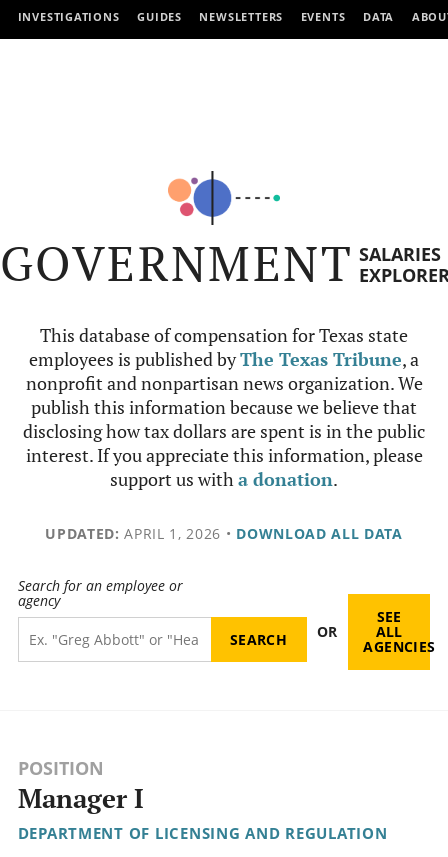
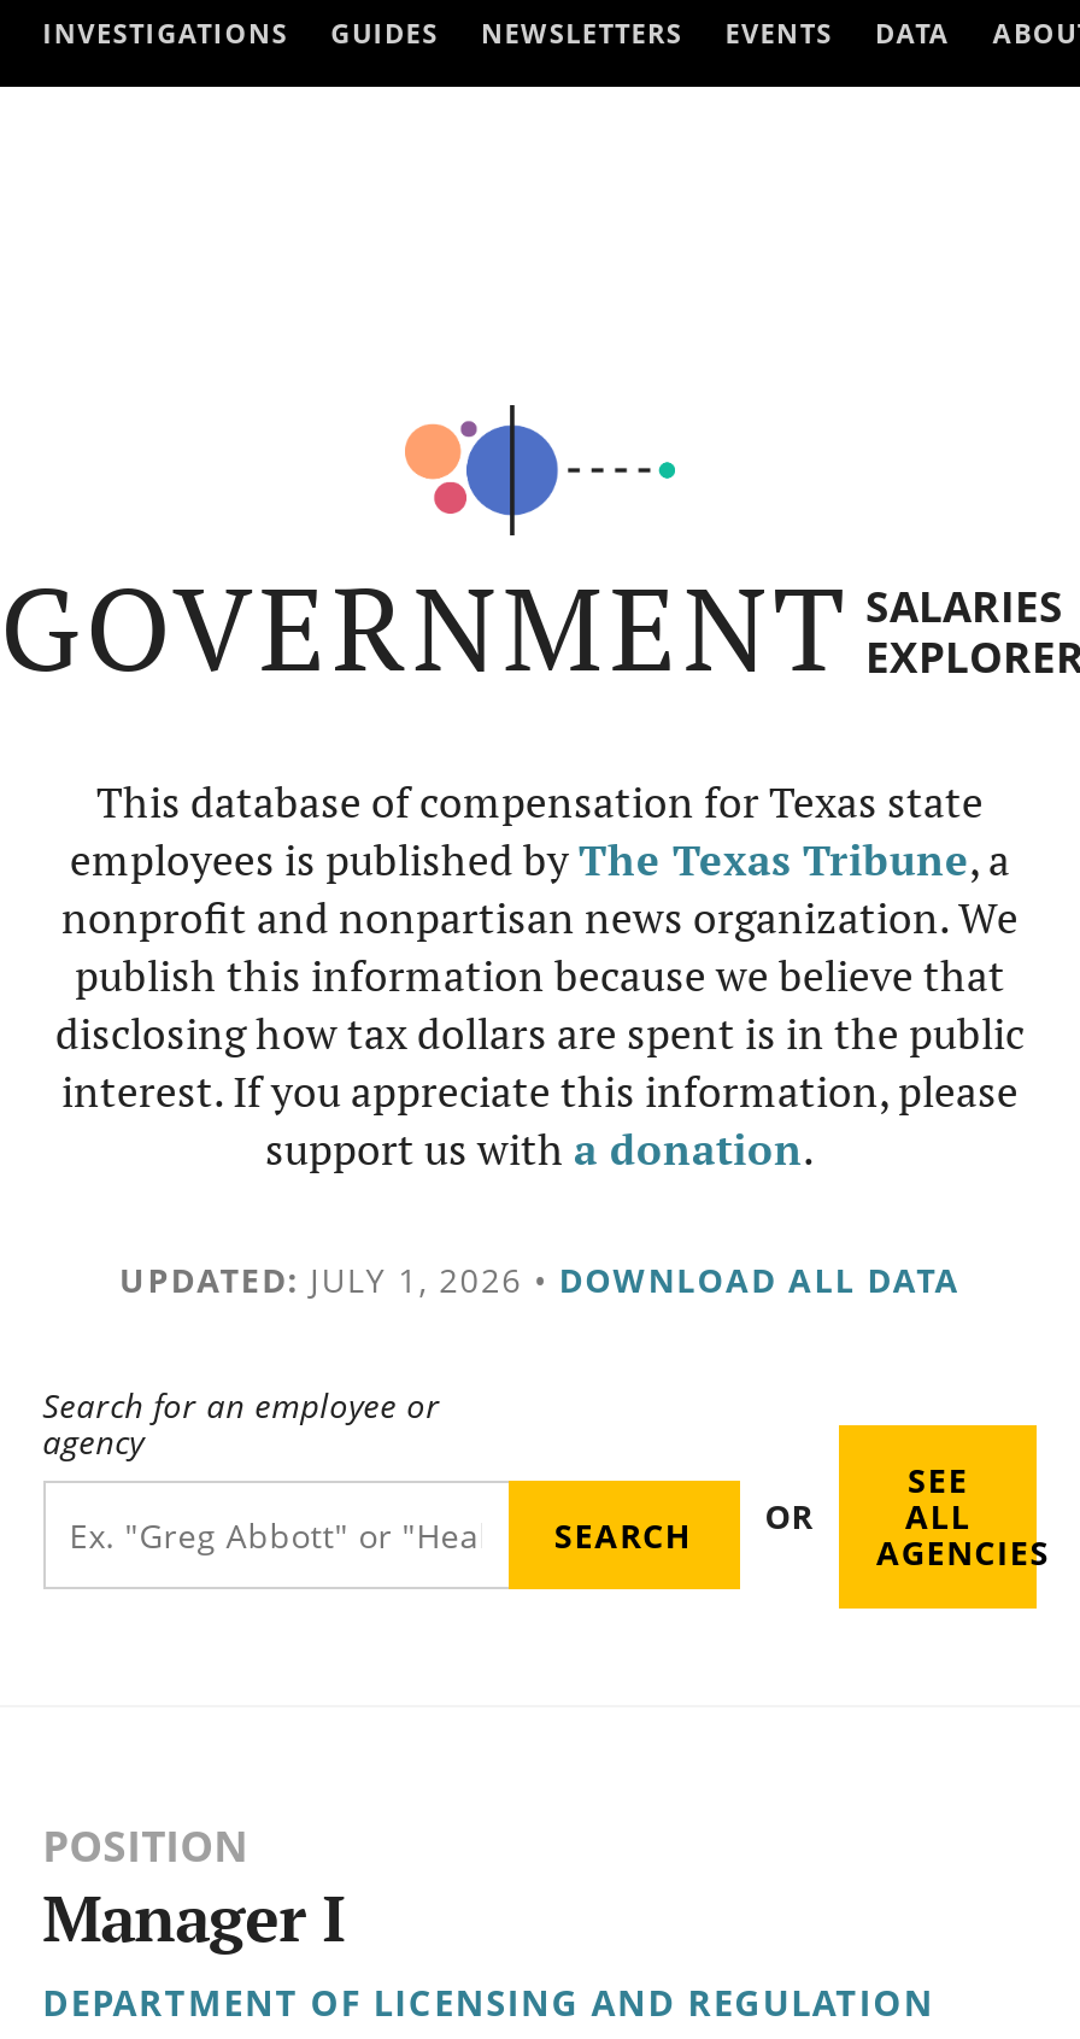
- UPDATED: APRIL 1, 2026 • DOWNLOAD ALL DATA
+ UPDATED: JULY 1, 2026 • DOWNLOAD ALL DATA
